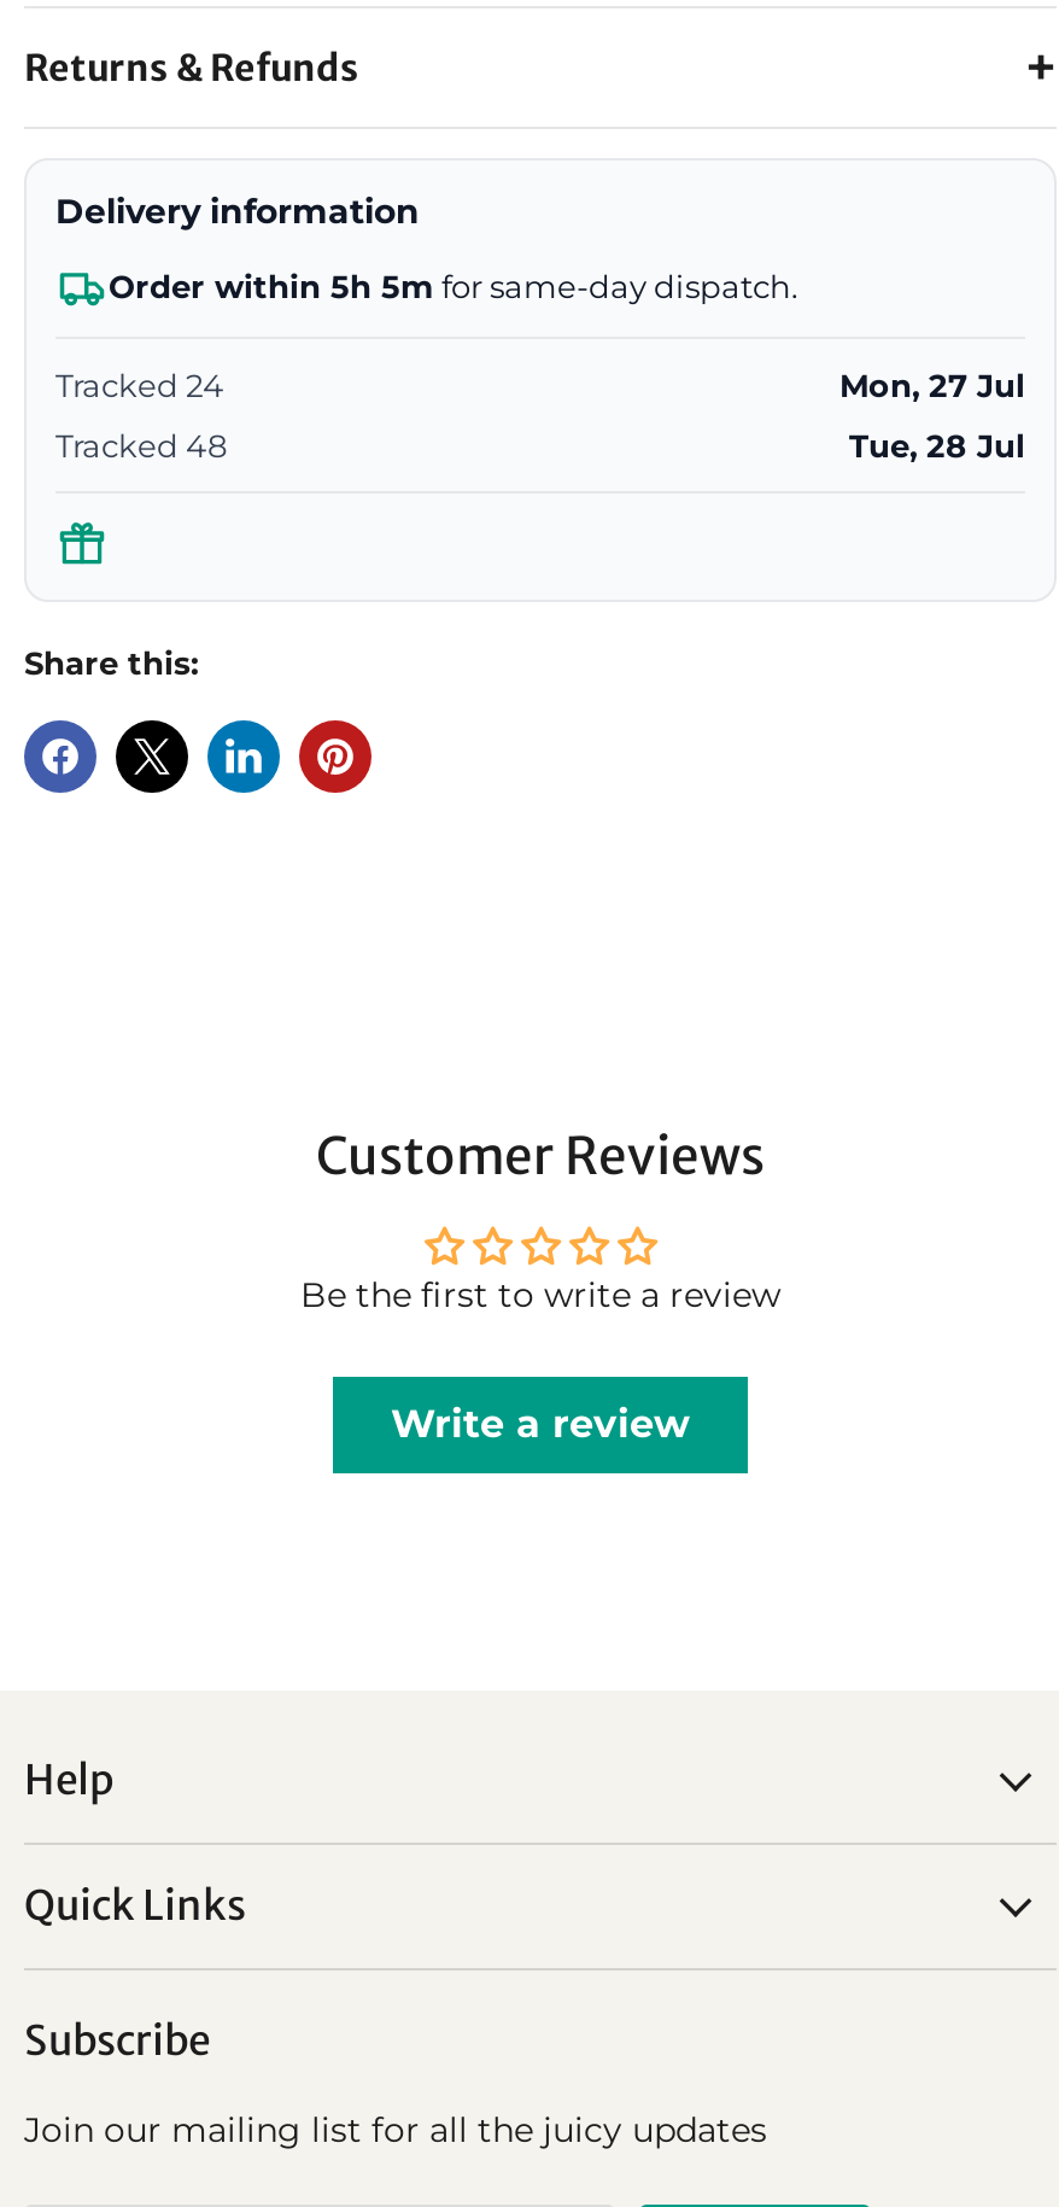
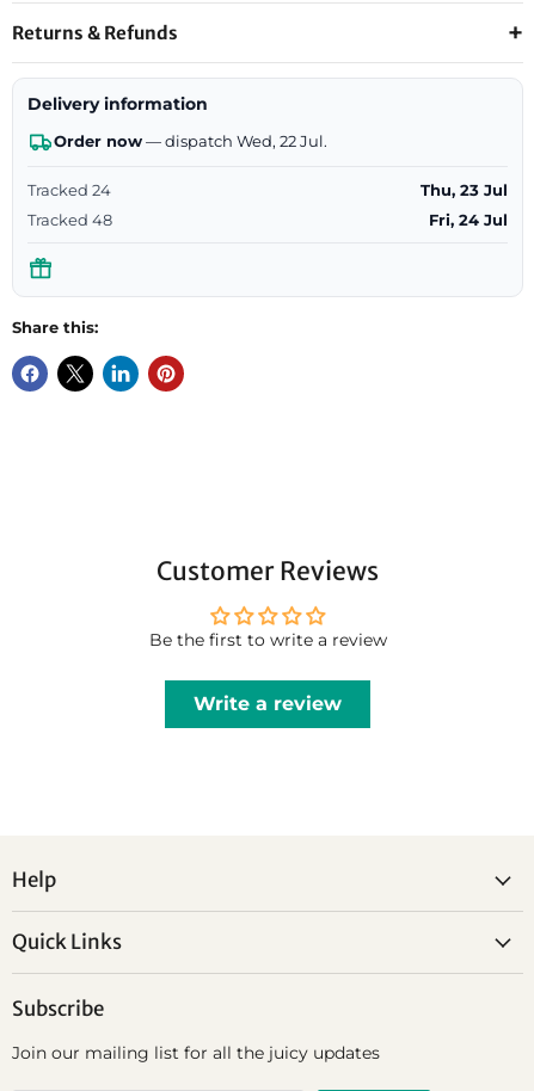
- Order within 5h 5m for same-day dispatch.
+ Order now — dispatch Wed, 22 Jul.

- Mon, 27 Jul
+ Thu, 23 Jul

- Tue, 28 Jul
+ Fri, 24 Jul
